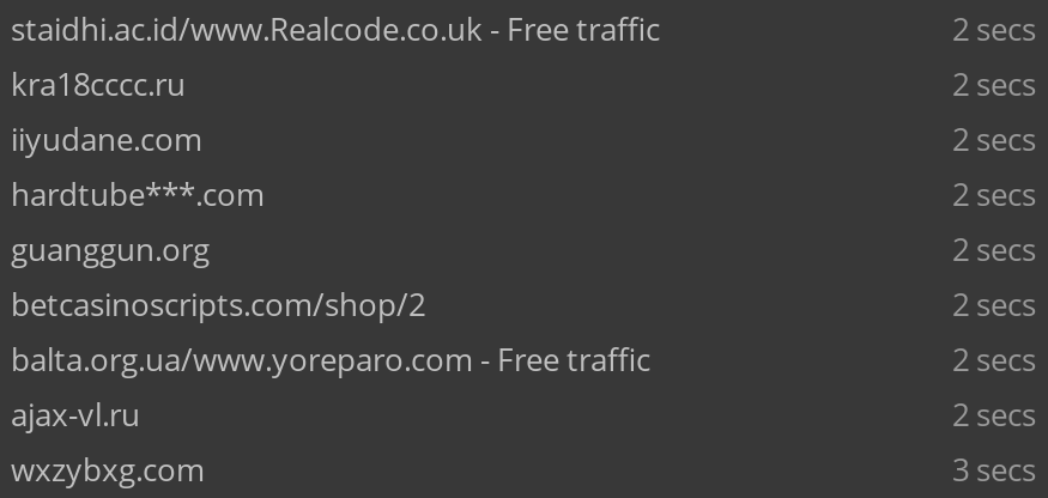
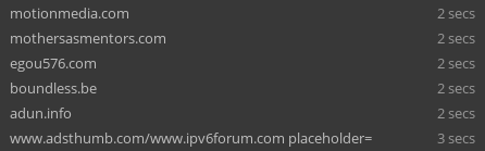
- staidhi.ac.id/www.Realcode.co.uk - Free traffic
+ motionmedia.com

- kra18cccc.ru
+ mothersasmentors.com

- iiyudane.com
+ egou576.com

- hardtube***.com
+ boundless.be

- guanggun.org
+ adun.info

- betcasinoscripts.com/shop/2
- 2 secs
- balta.org.ua/www.yoreparo.com - Free traffic
- 2 secs
- ajax-vl.ru
- 2 secs
- wxzybxg.com
+ www.adsthumb.com/www.ipv6forum.com placeholder=
